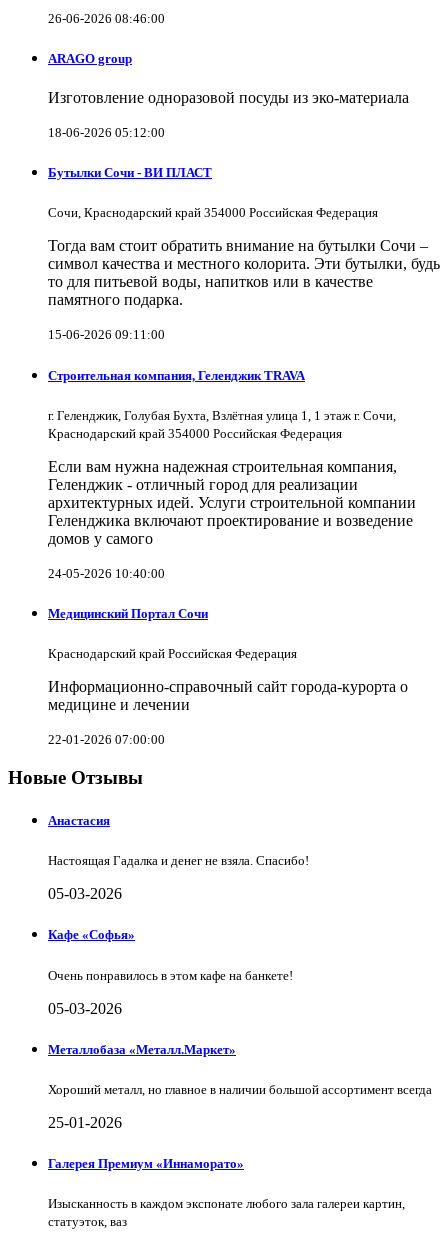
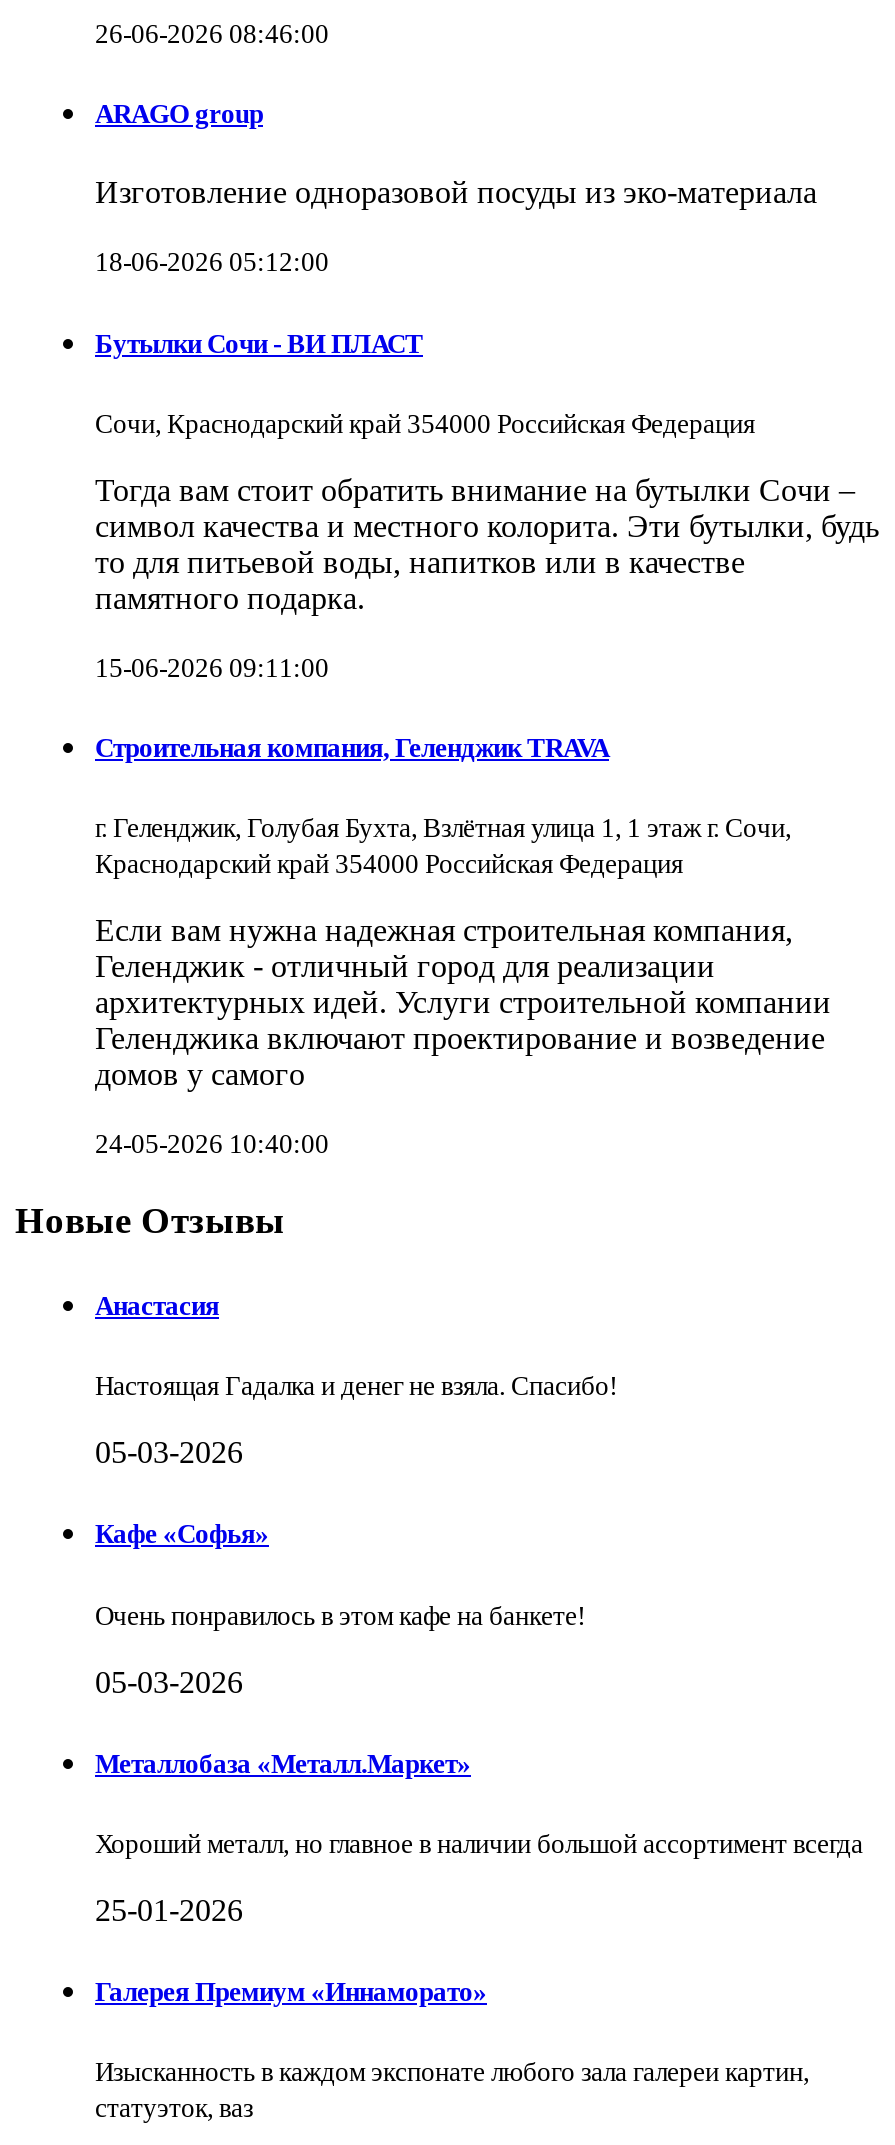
- Медицинский Портал Сочи
- Краснодарский край Российская Федерация
- Информационно-справочный сайт города-курорта о
- медицине и лечении
- 22-01-2026 07:00:00
